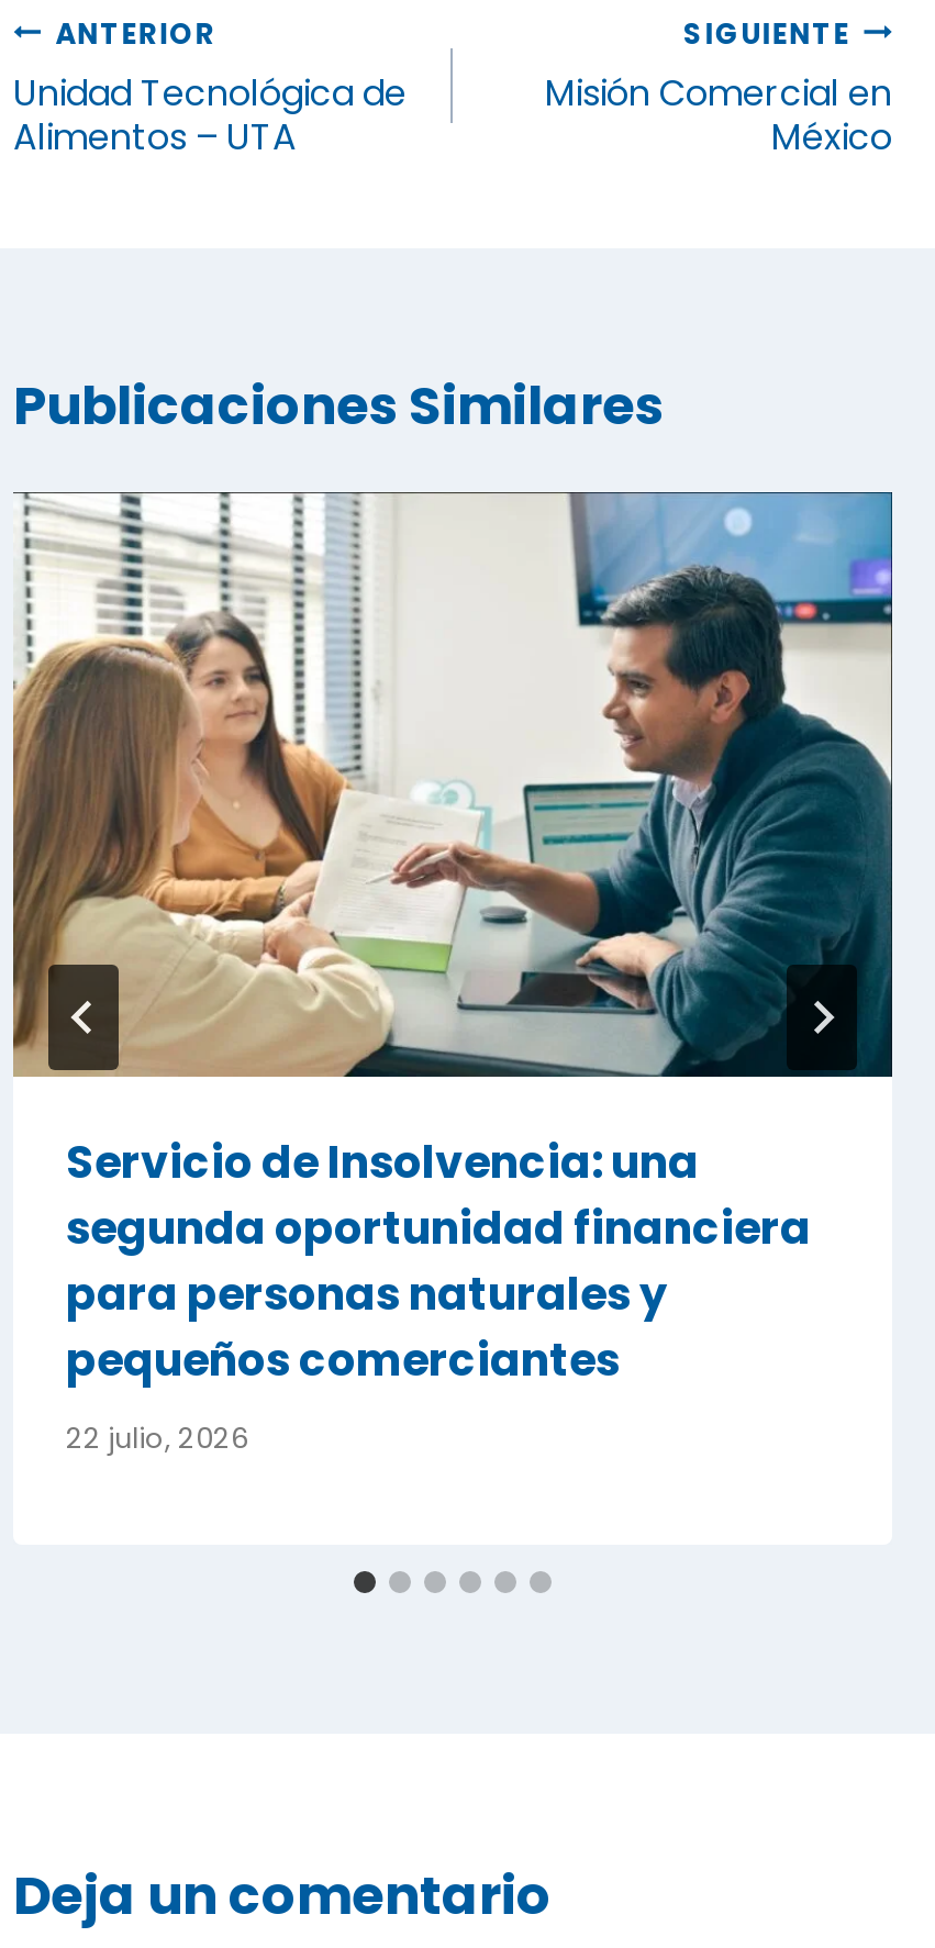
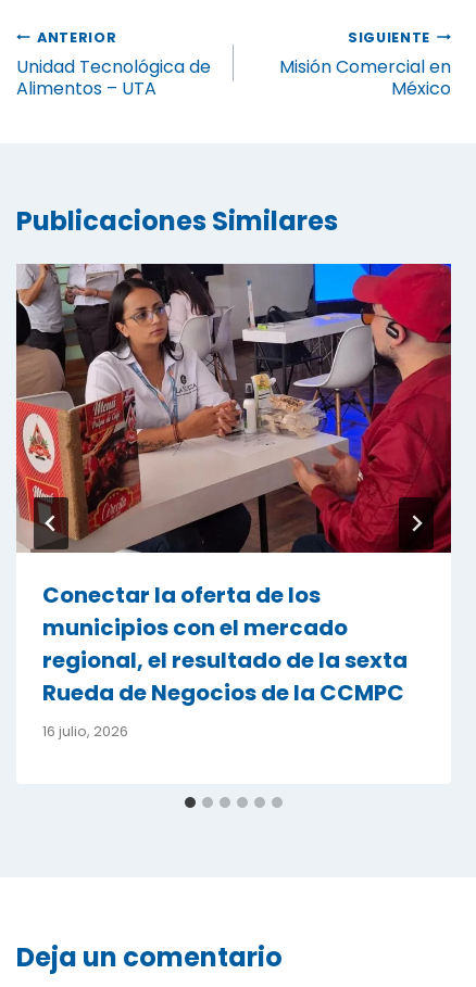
- [image]
- Servicio de Insolvencia: una
- segunda oportunidad financiera
- para personas naturales y
- pequeños comerciantes
+ [image]
+ Conectar la oferta de los
+ municipios con el mercado
+ regional, el resultado de la sexta
+ Rueda de Negocios de la CCMPC

- 22 julio, 2026
+ 16 julio, 2026
